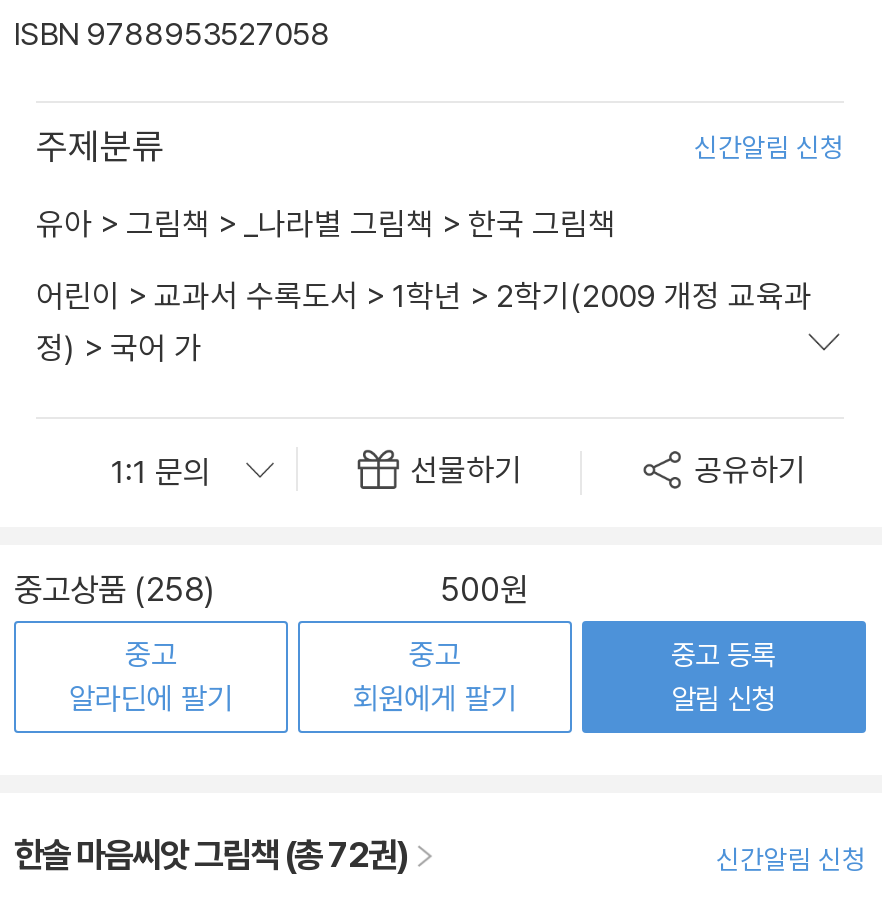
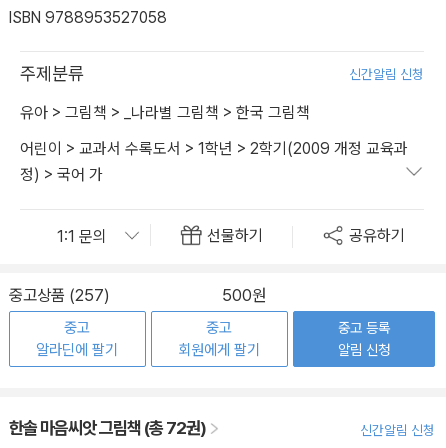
- 중고상품 (258)
+ 중고상품 (257)
